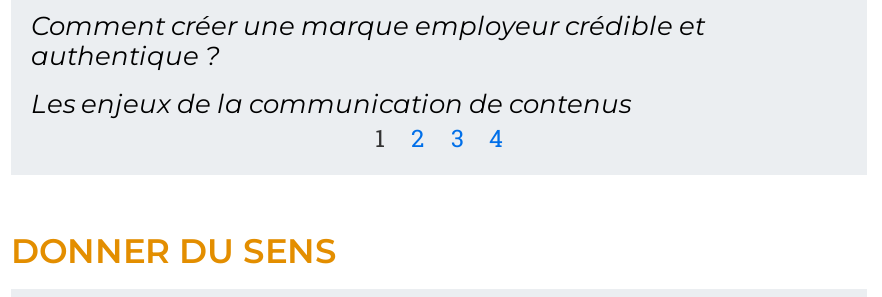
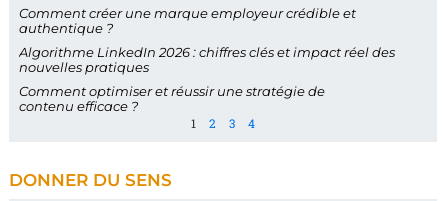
- Les enjeux de la communication de contenus
+ Algorithme LinkedIn 2026 : chiffres clés et impact réel des
+ nouvelles pratiques
+ Comment optimiser et réussir une stratégie de
+ contenu efficace ?
